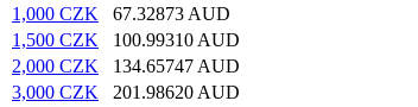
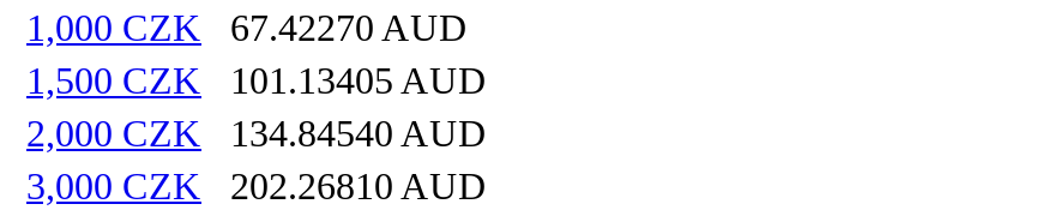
- 1,000 CZK 67.32873 AUD
+ 1,000 CZK 67.42270 AUD

- 1,500 CZK 100.99310 AUD
+ 1,500 CZK 101.13405 AUD

- 2,000 CZK 134.65747 AUD
+ 2,000 CZK 134.84540 AUD

- 3,000 CZK 201.98620 AUD
+ 3,000 CZK 202.26810 AUD
